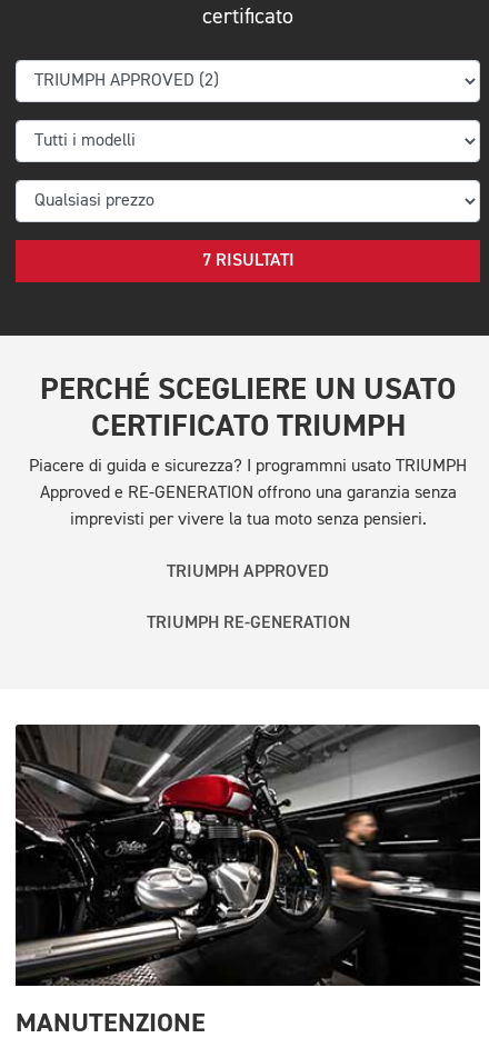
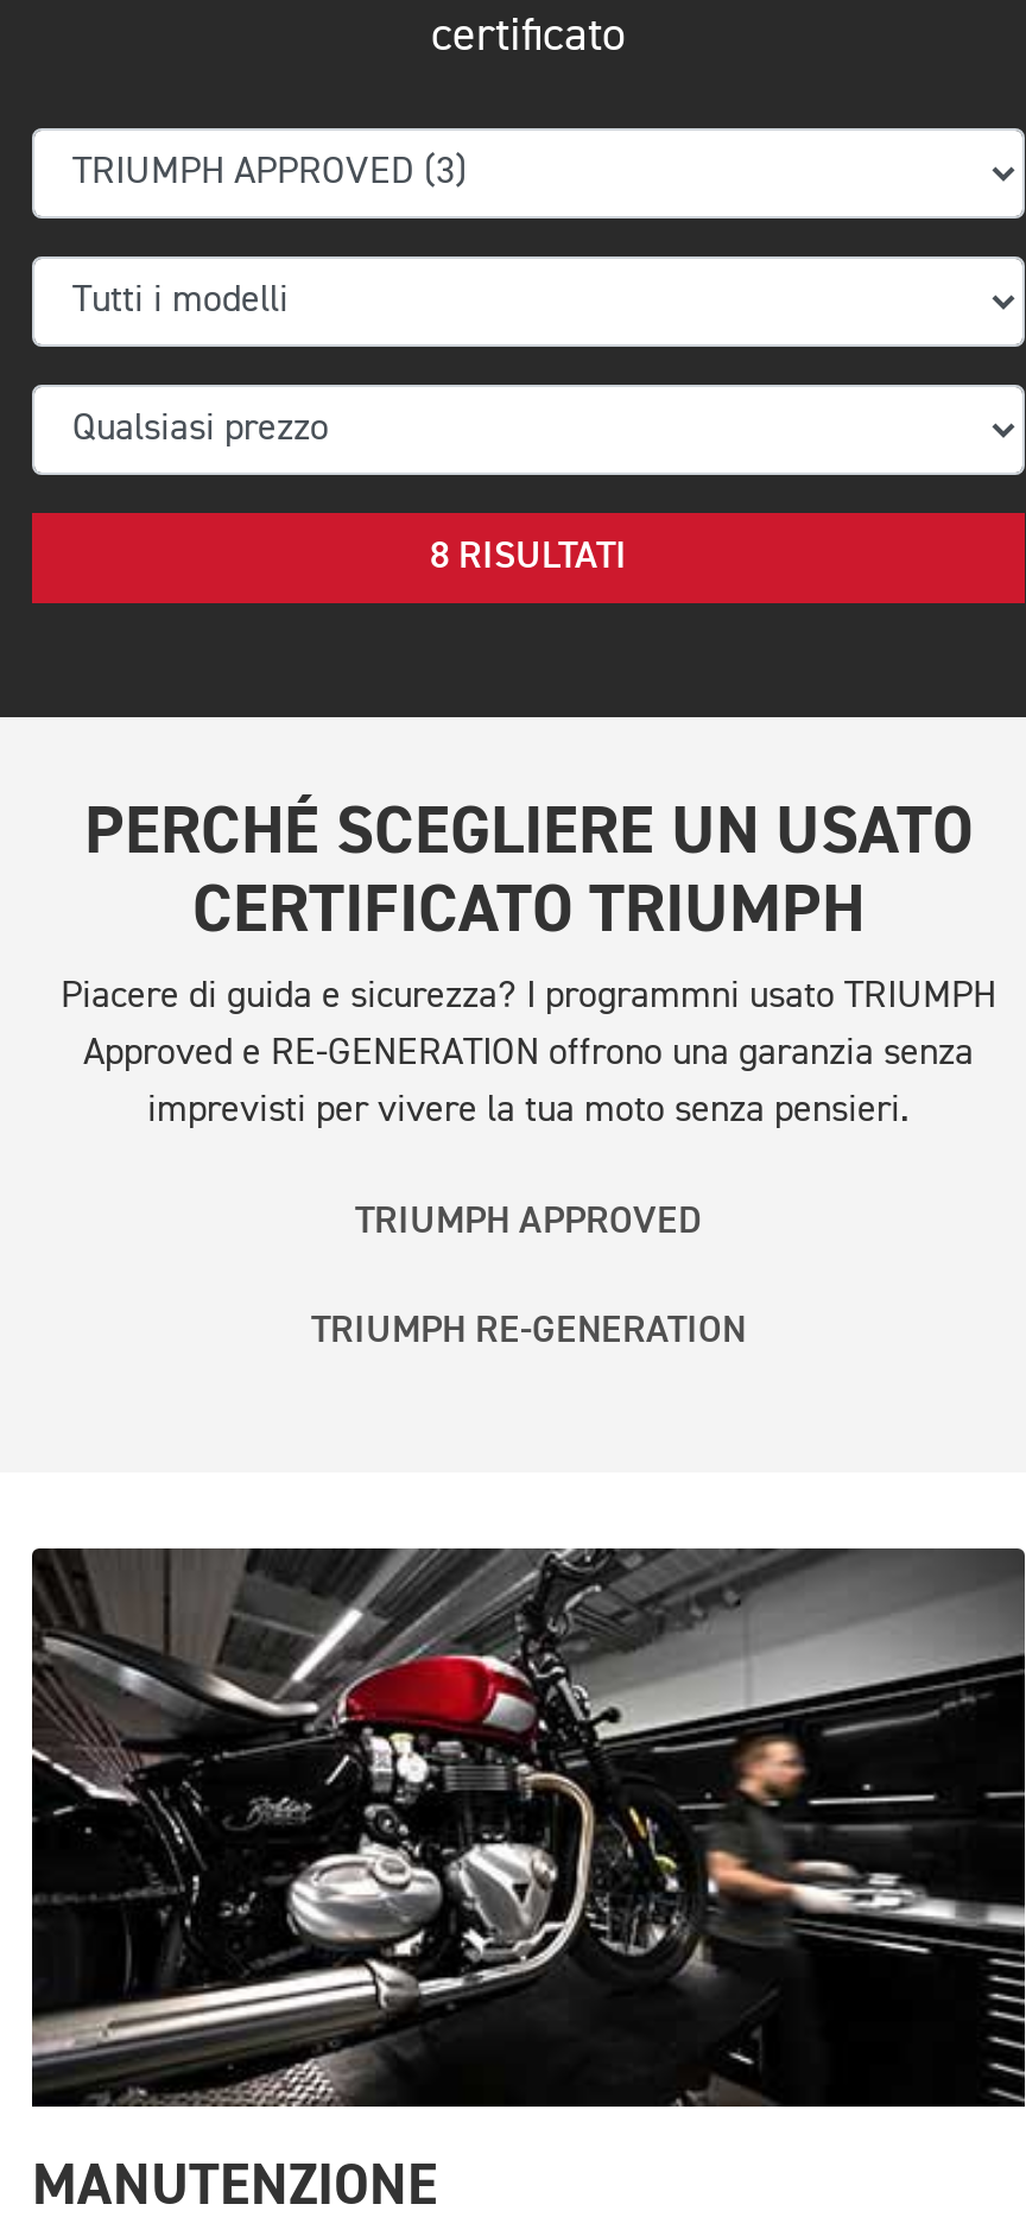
- 7 RISULTATI
+ 8 RISULTATI
